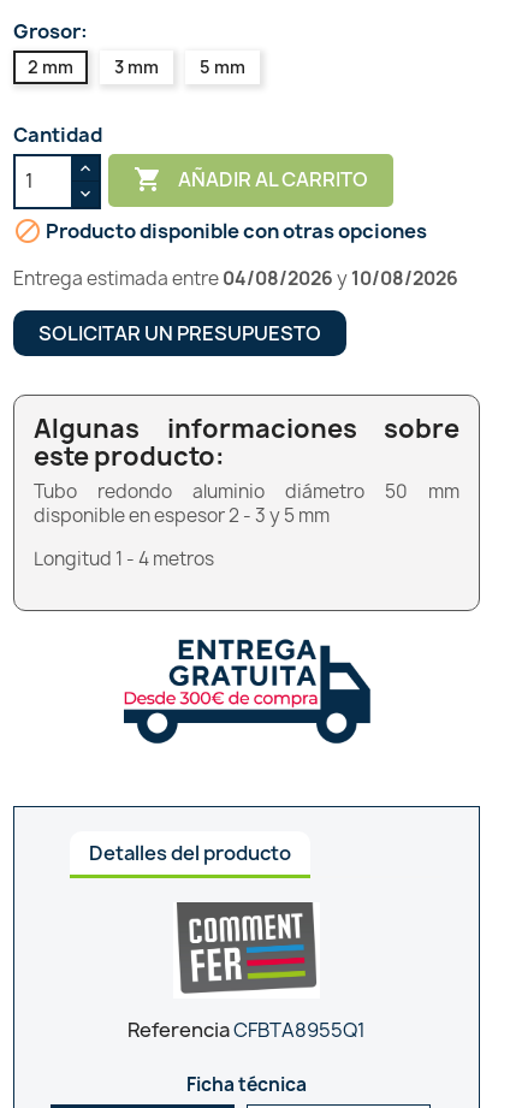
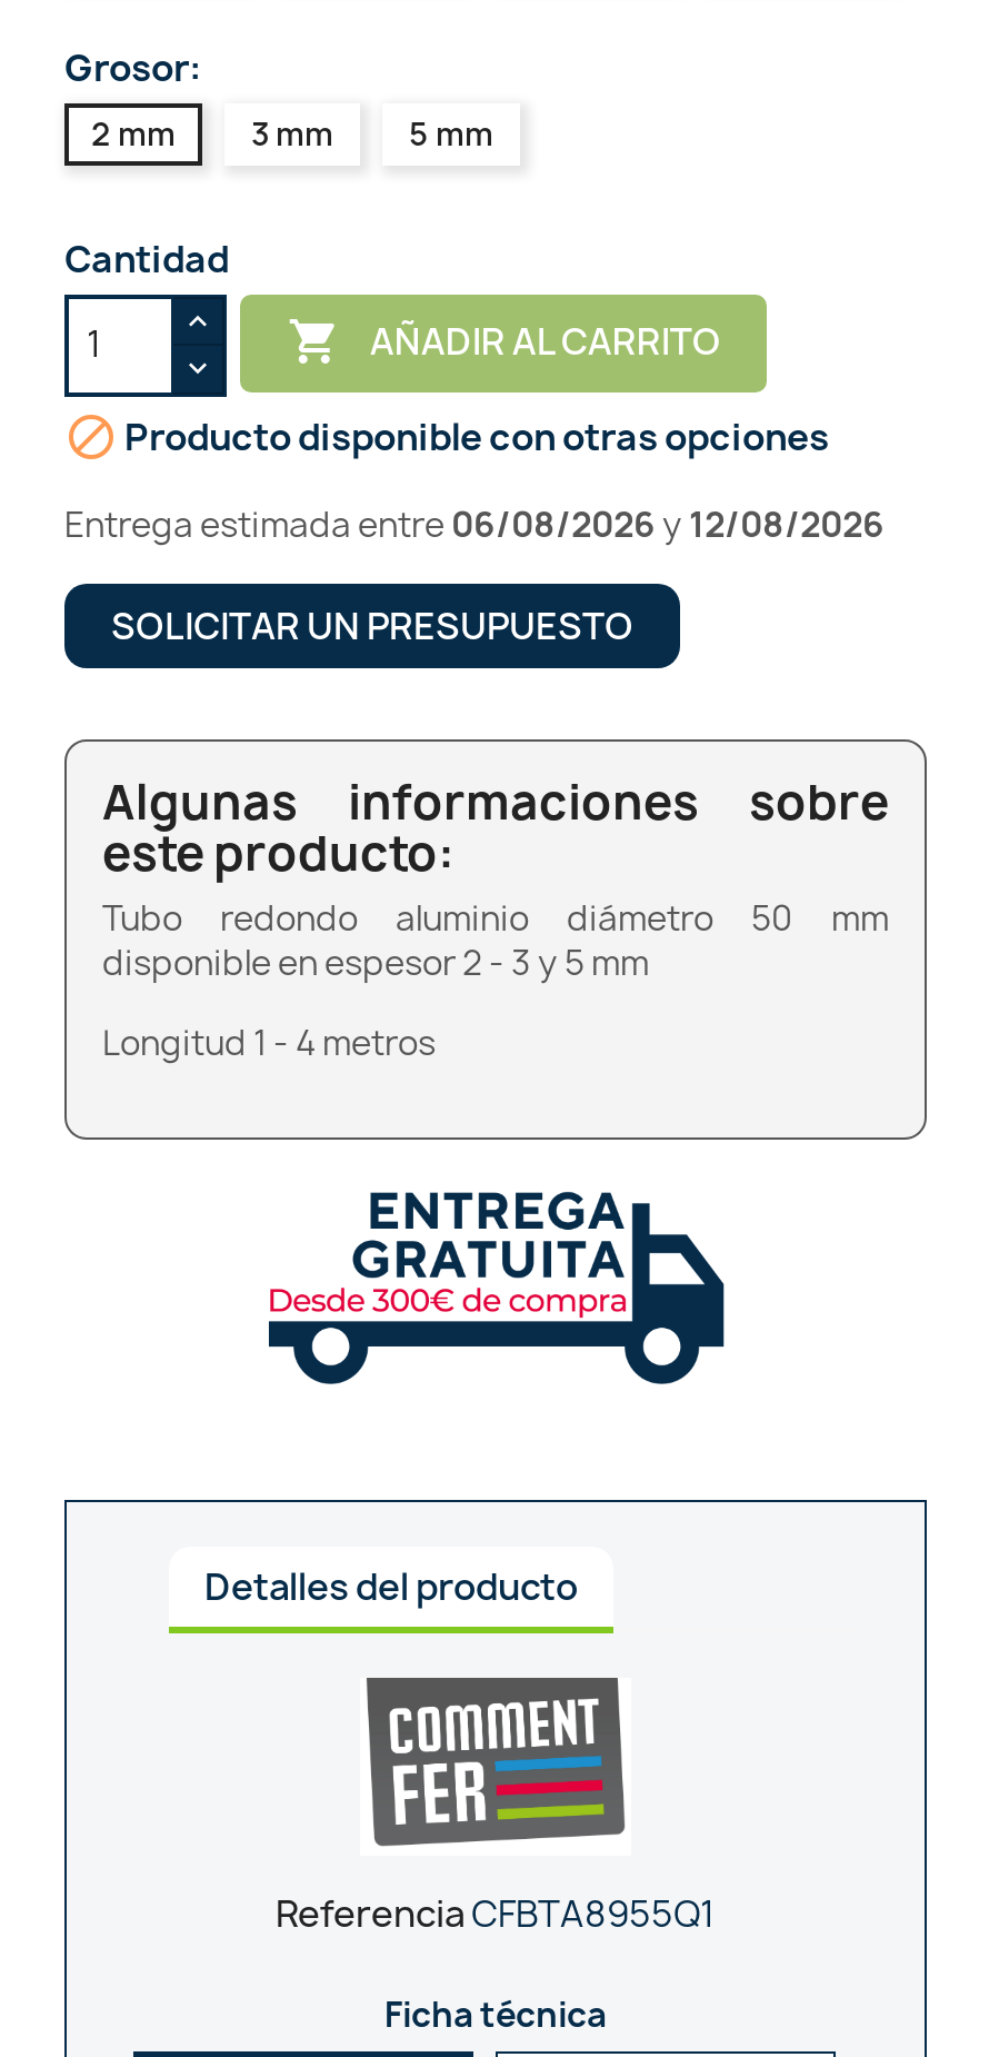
- Entrega estimada entre 04/08/2026 y 10/08/2026
+ Entrega estimada entre 06/08/2026 y 12/08/2026
